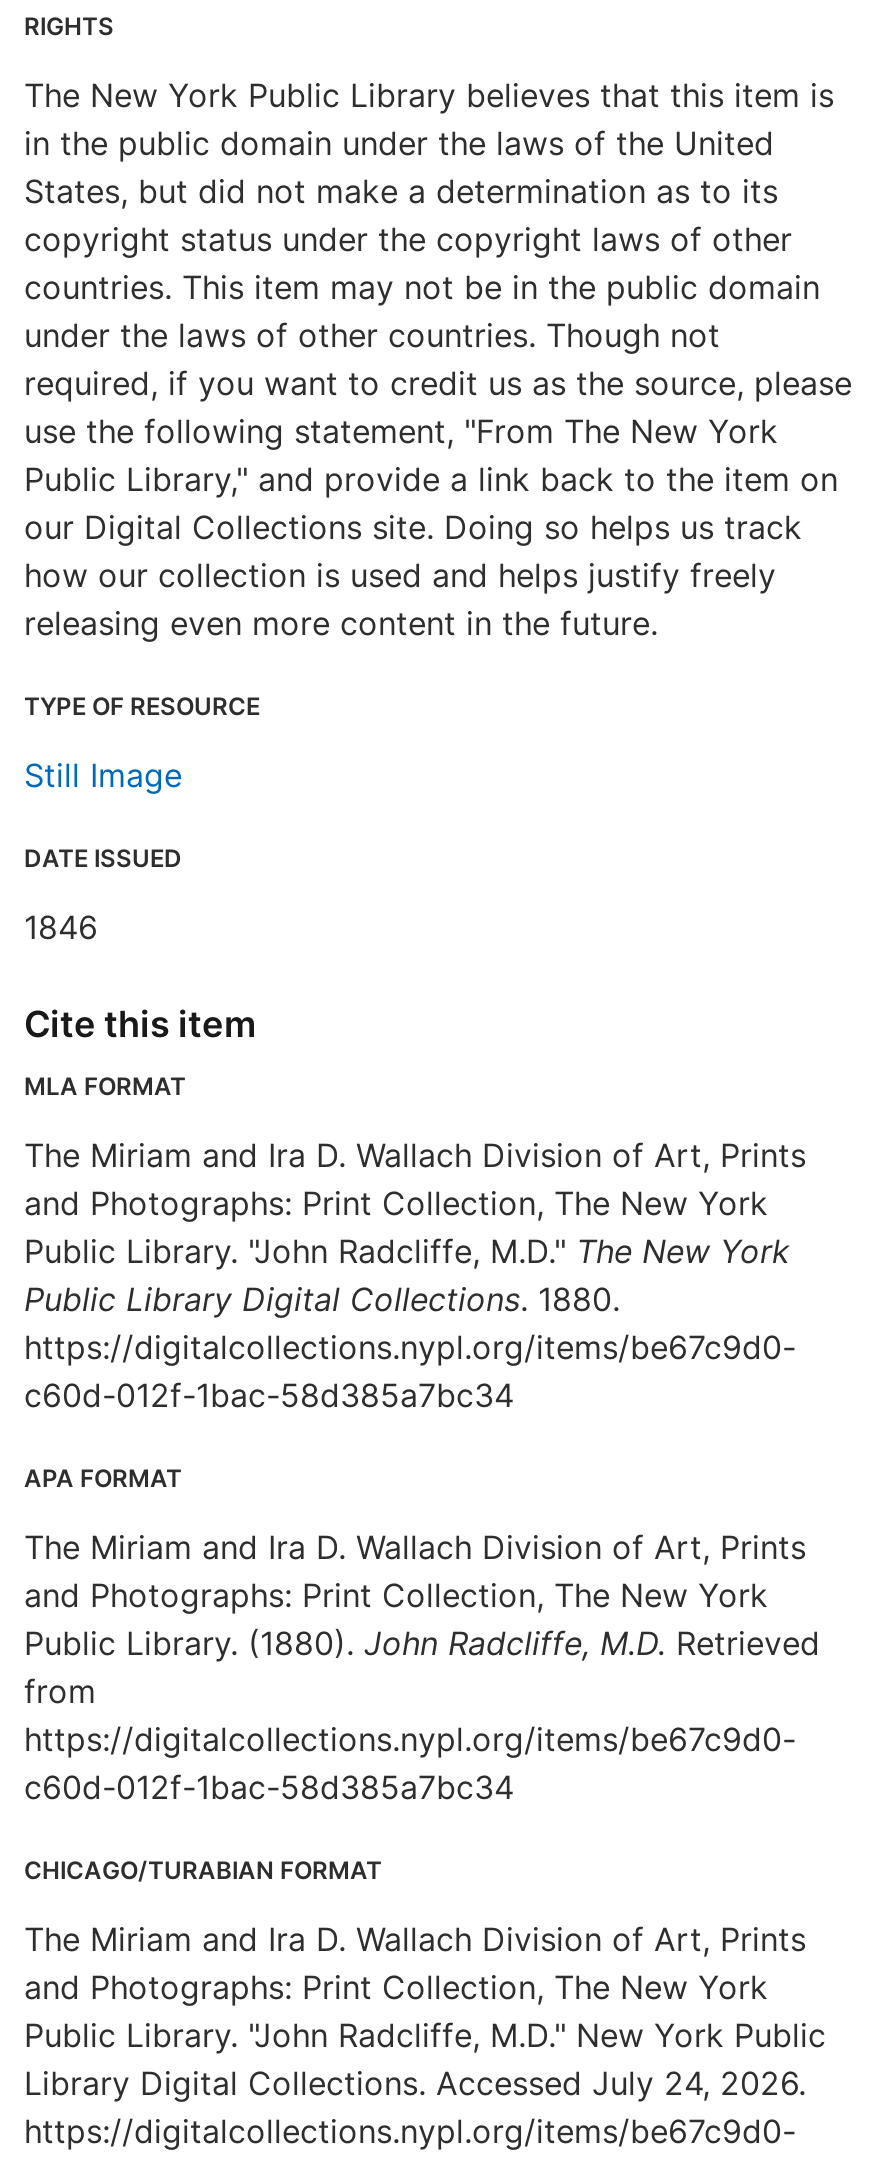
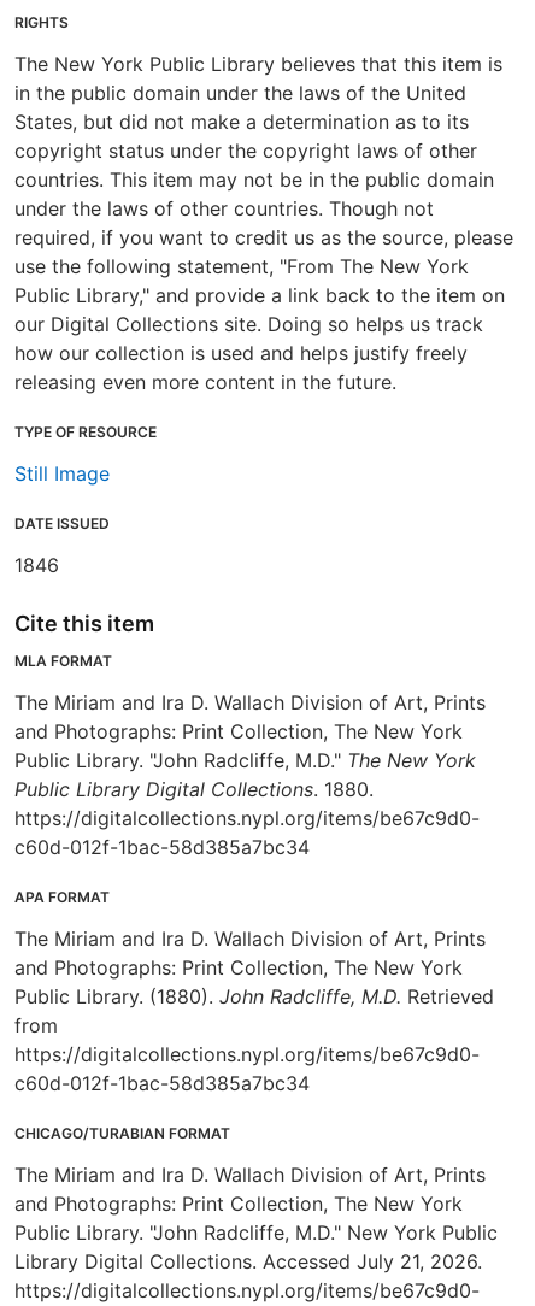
- Library Digital Collections. Accessed July 24, 2026.
+ Library Digital Collections. Accessed July 21, 2026.
